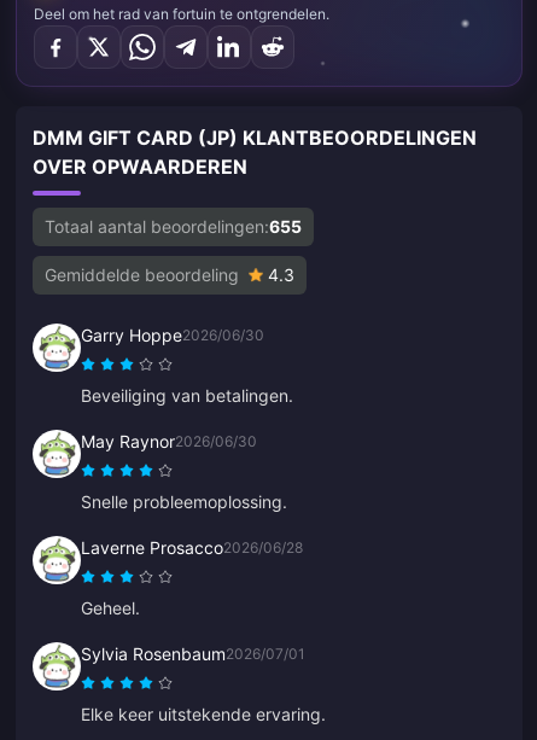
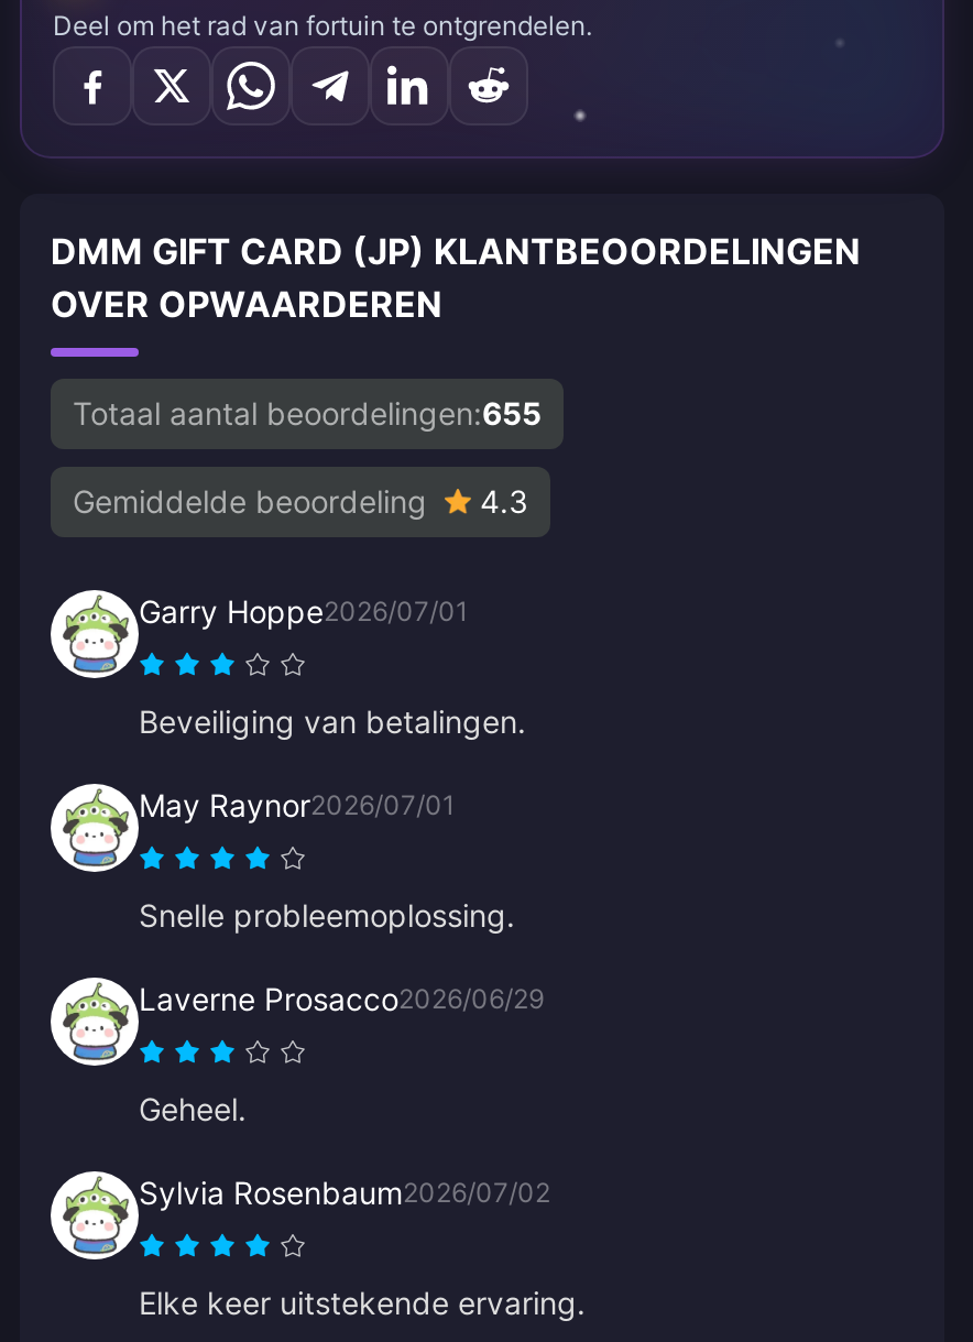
- Garry Hoppe2026/06/30
+ Garry Hoppe2026/07/01

- May Raynor2026/06/30
+ May Raynor2026/07/01

- Laverne Prosacco2026/06/28
+ Laverne Prosacco2026/06/29

- Sylvia Rosenbaum2026/07/01
+ Sylvia Rosenbaum2026/07/02
